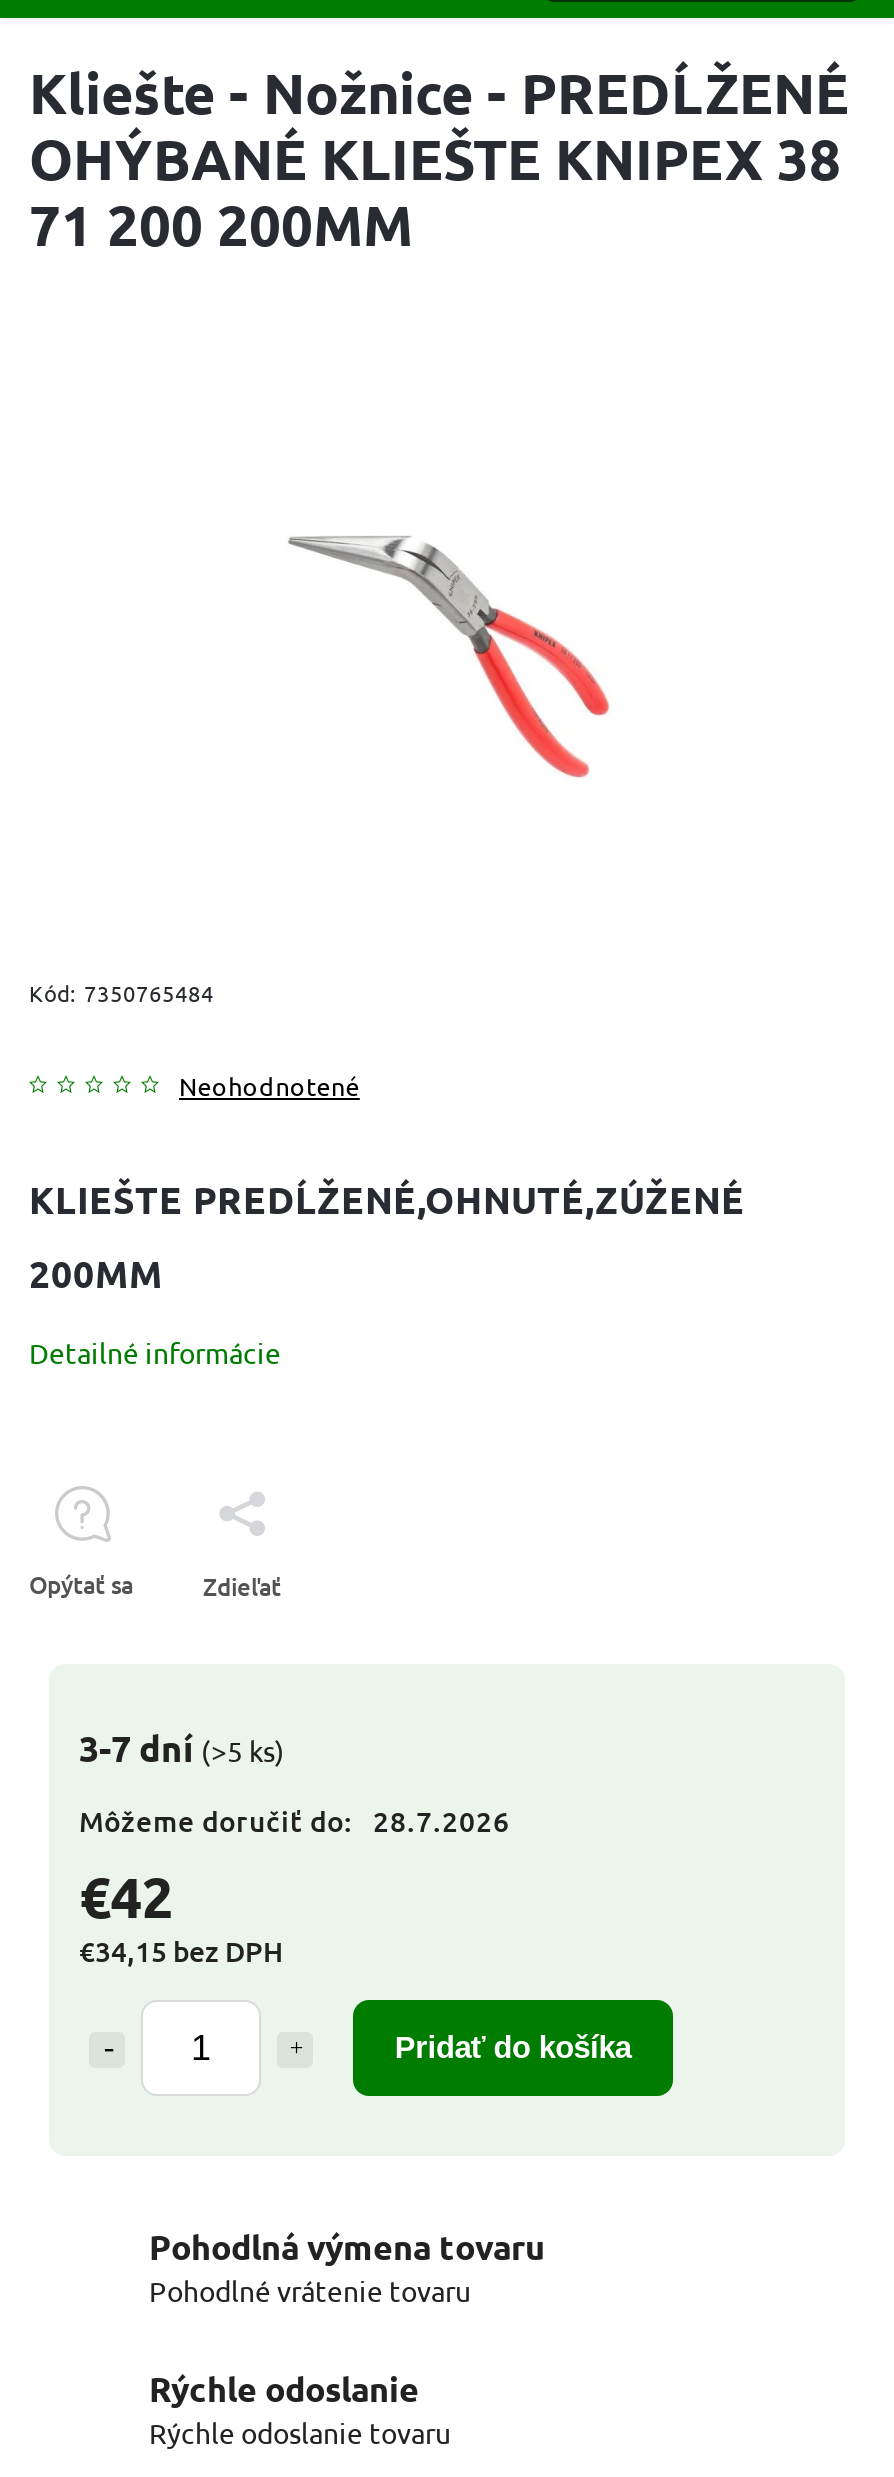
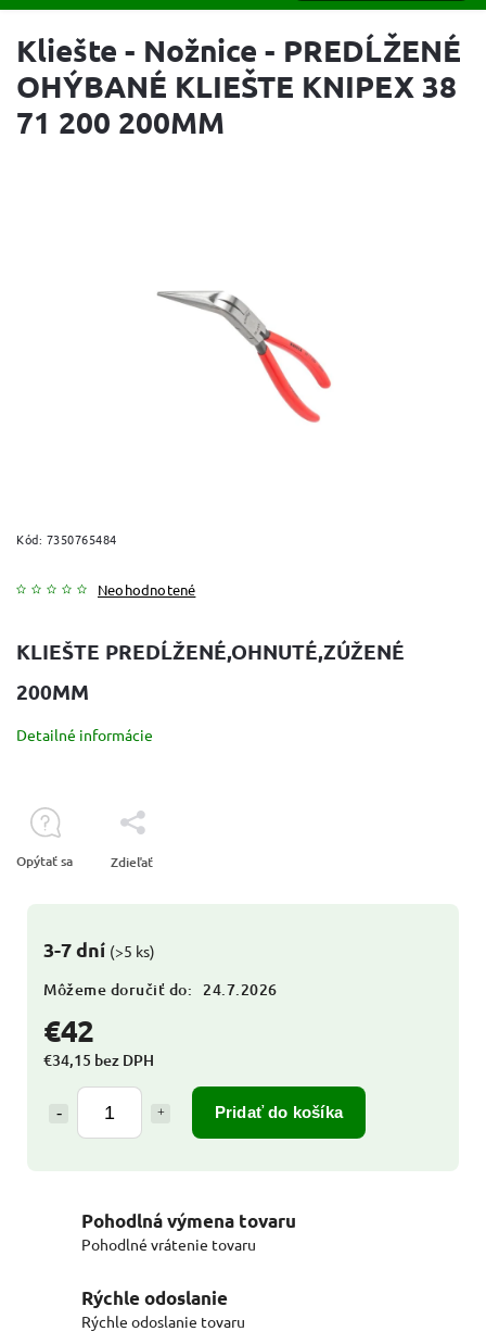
- Môžeme doručiť do: 28.7.2026
+ Môžeme doručiť do: 24.7.2026
